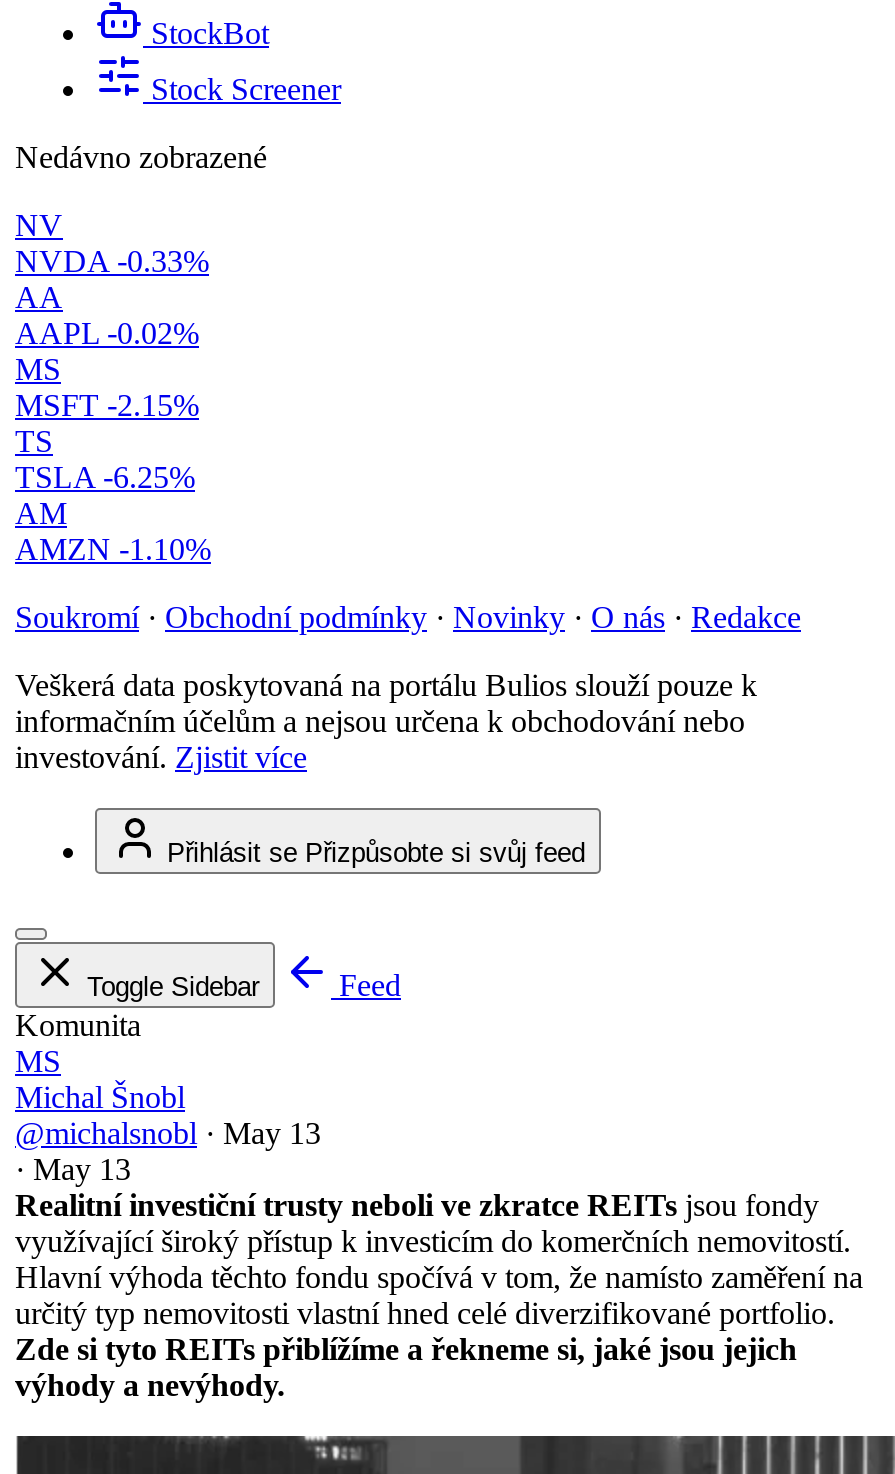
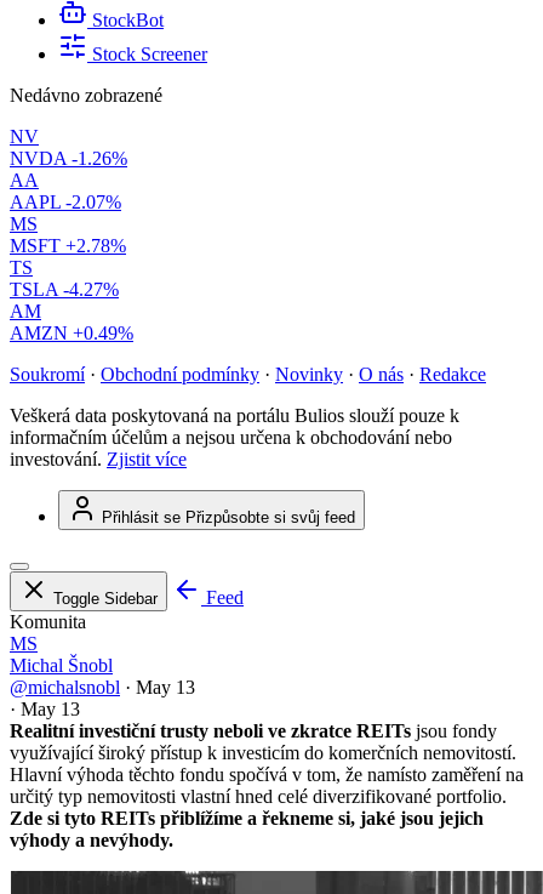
- NVDA -0.33%
+ NVDA -1.26%

- AAPL -0.02%
+ AAPL -2.07%

- MSFT -2.15%
+ MSFT +2.78%

- TSLA -6.25%
+ TSLA -4.27%

- AMZN -1.10%
+ AMZN +0.49%
